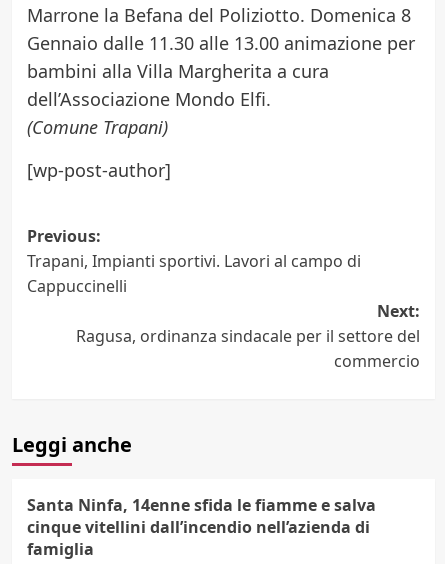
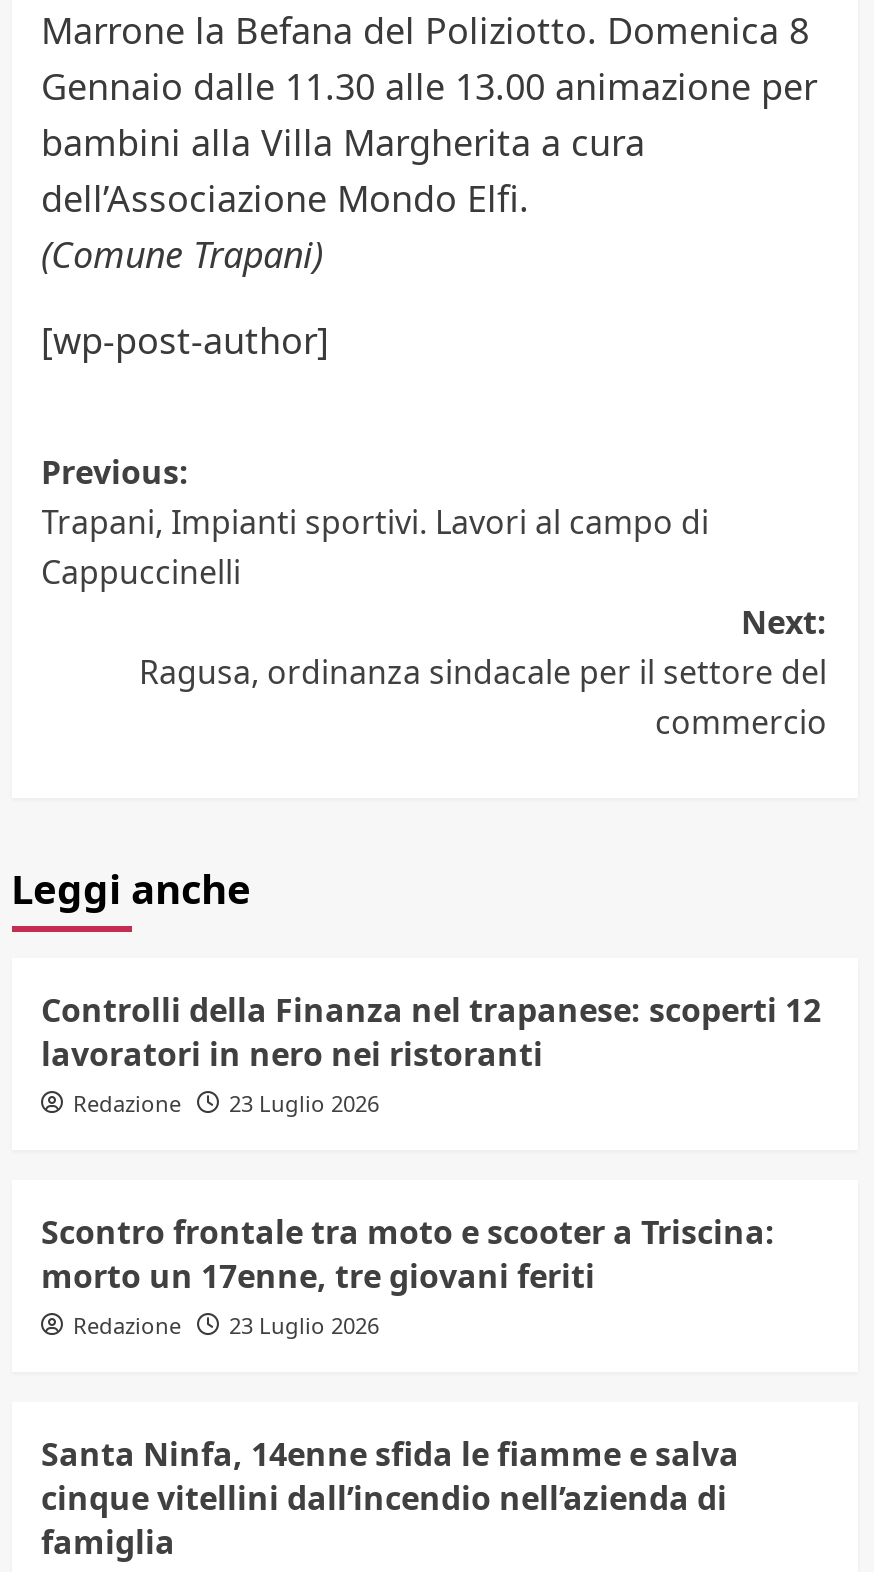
+ Controlli della Finanza nel trapanese: scoperti 12
+ lavoratori in nero nei ristoranti
+ Redazione
+ 23 Luglio 2026
+ Scontro frontale tra moto e scooter a Triscina:
+ morto un 17enne, tre giovani feriti
+ Redazione
+ 23 Luglio 2026
